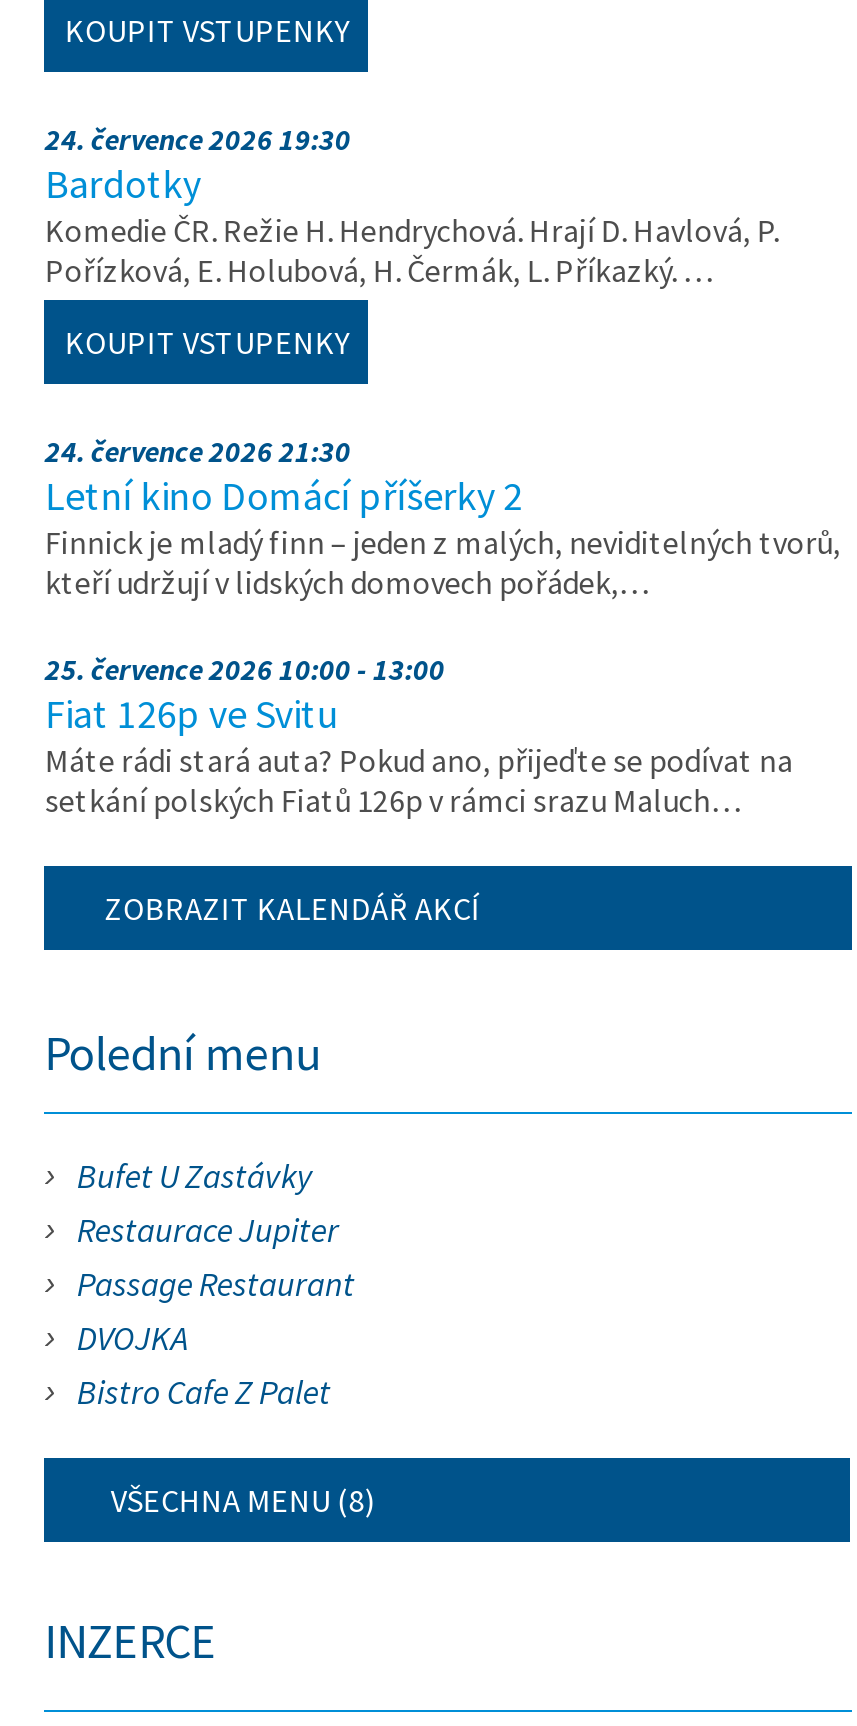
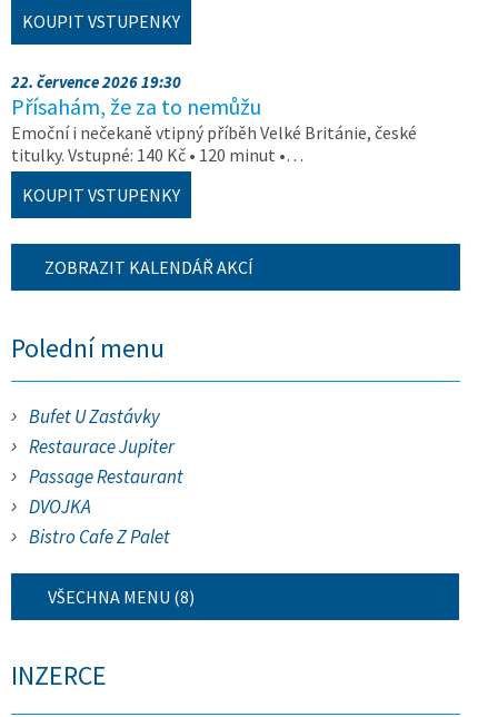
- 24. července 2026 19:30
- Bardotky
- Komedie ČR. Režie H. Hendrychová. Hrají D. Havlová, P.
- Pořízková, E. Holubová, H. Čermák, L. Příkazký. …
+ 22. července 2026 19:30
+ Přísahám, že za to nemůžu
+ Emoční i nečekaně vtipný příběh Velké Británie, české
+ titulky. Vstupné: 140 Kč • 120 minut •…

- 24. července 2026 21:30
- Letní kino Domácí příšerky 2
- Finnick je mladý finn – jeden z malých, neviditelných tvorů,
- kteří udržují v lidských domovech pořádek,…
- 25. července 2026 10:00 - 13:00
- Fiat 126p ve Svitu
- Máte rádi stará auta? Pokud ano, přijeďte se podívat na
- setkání polských Fiatů 126p v rámci srazu Maluch…
